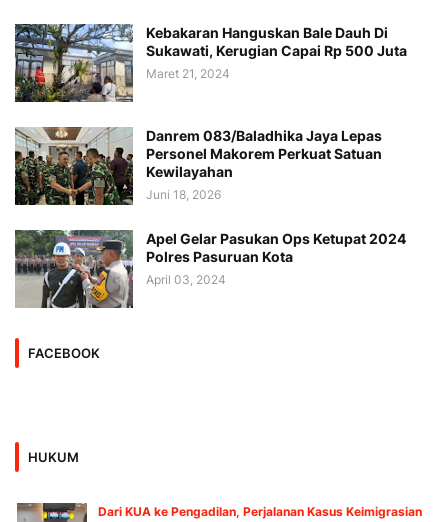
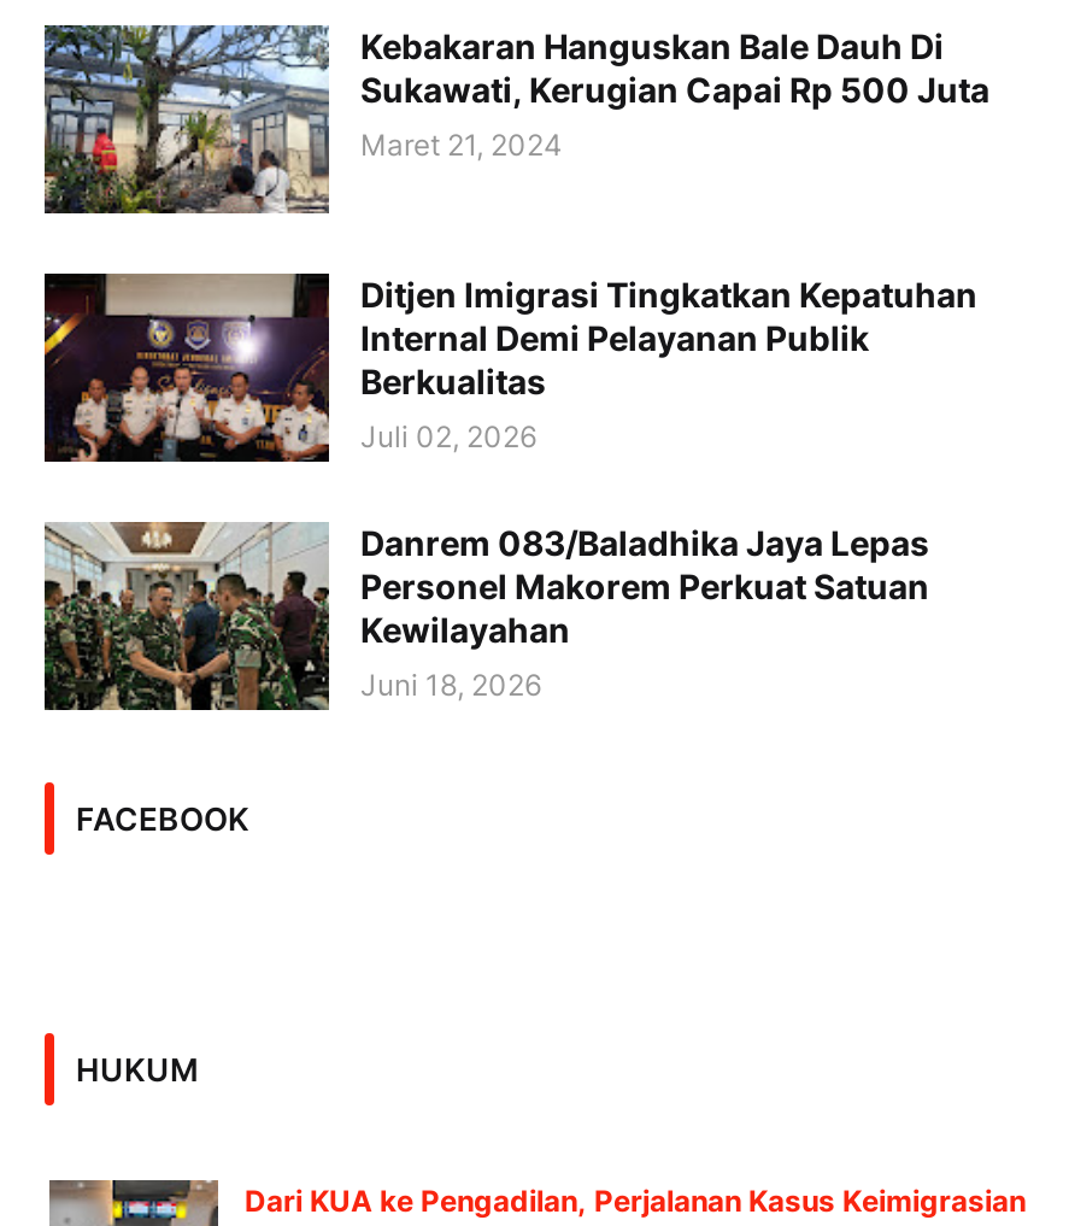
+ [image]
+ Ditjen Imigrasi Tingkatkan Kepatuhan
+ Internal Demi Pelayanan Publik
+ Berkualitas
+ Juli 02, 2026

moved down: [image] | Danrem 083/Baladhika Jaya Lepas | Personel Makorem Perkuat Satuan | Kewilayahan | Juni 18, 2026

- [image]
- Apel Gelar Pasukan Ops Ketupat 2024
- Polres Pasuruan Kota
- April 03, 2024
